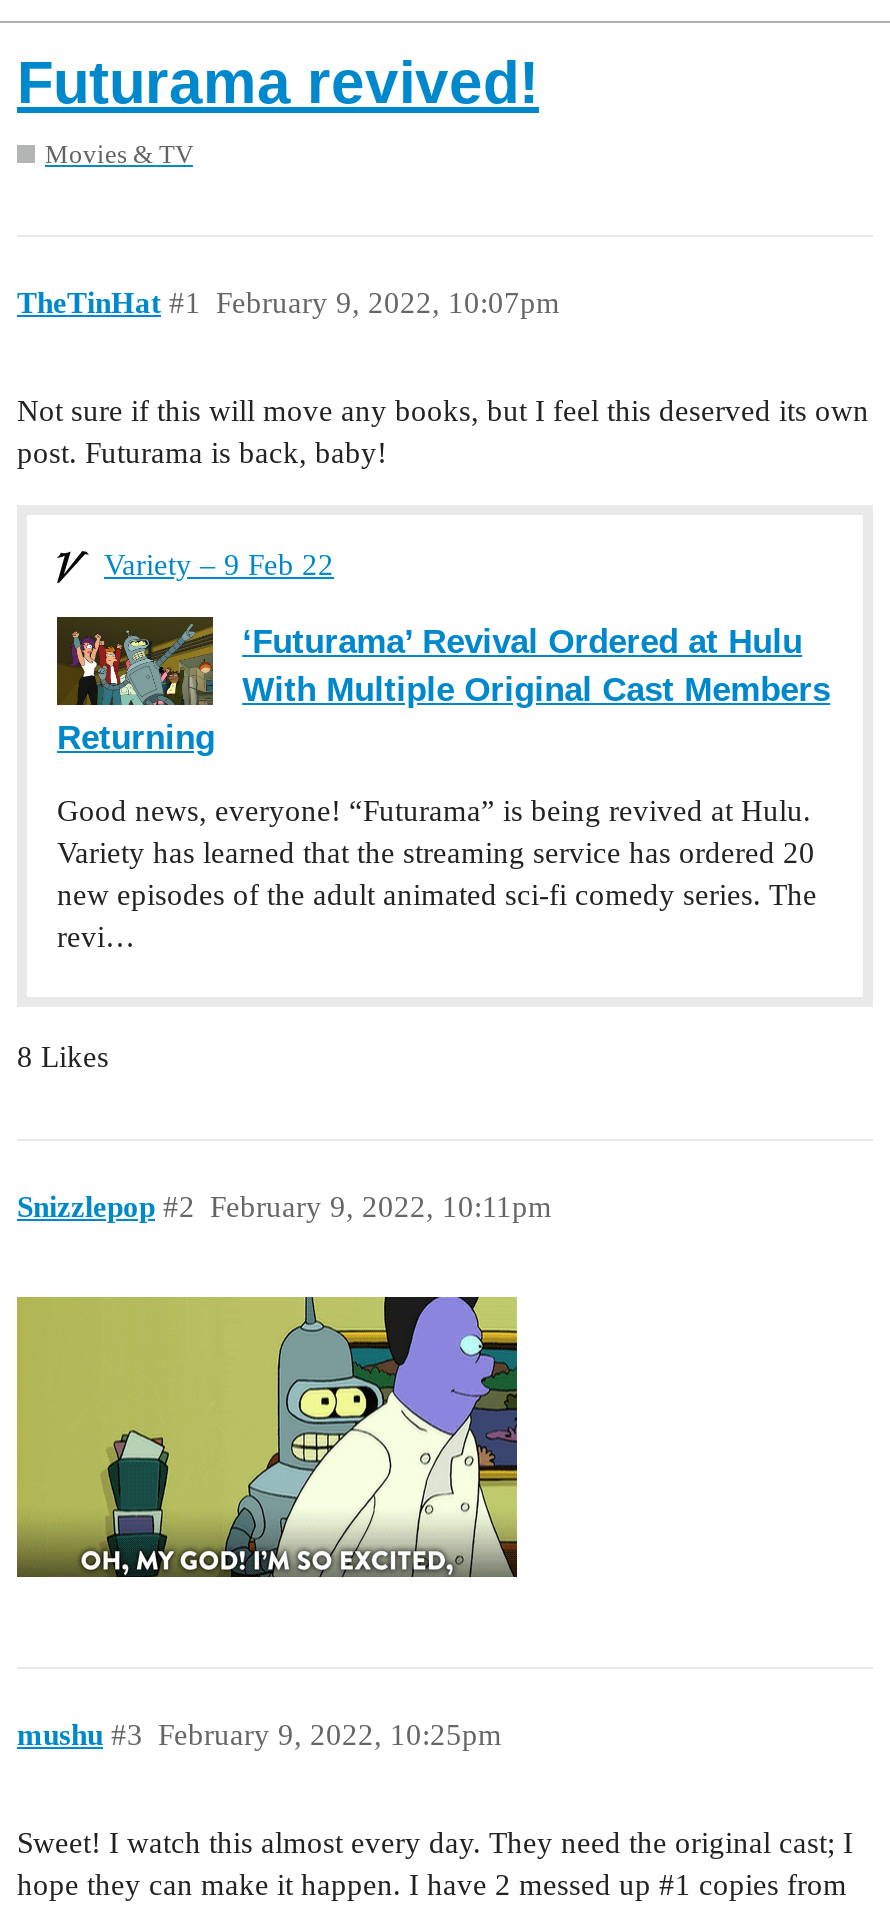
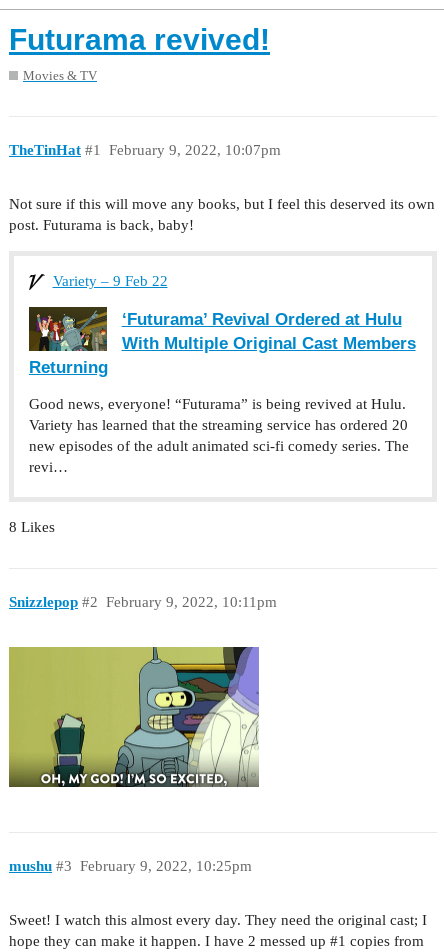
- [image]
+ [image]
